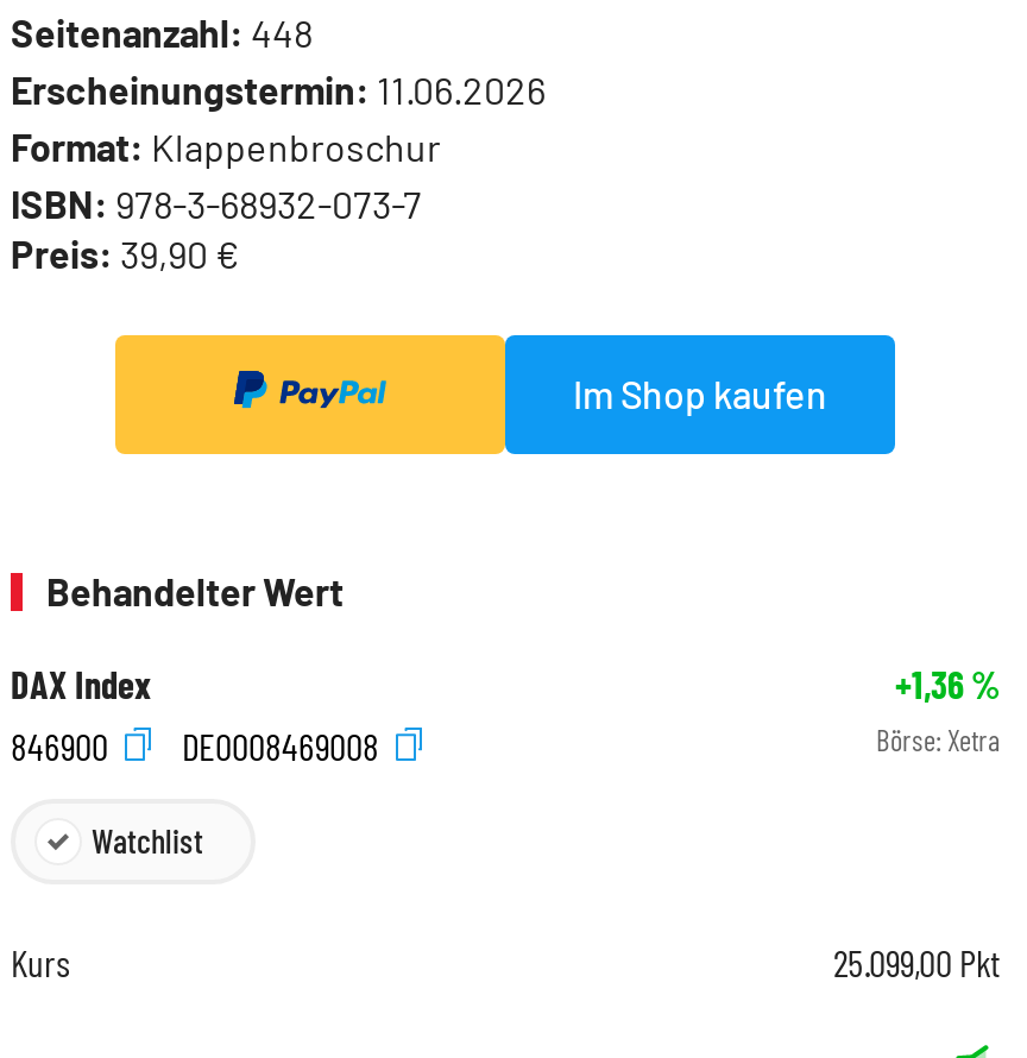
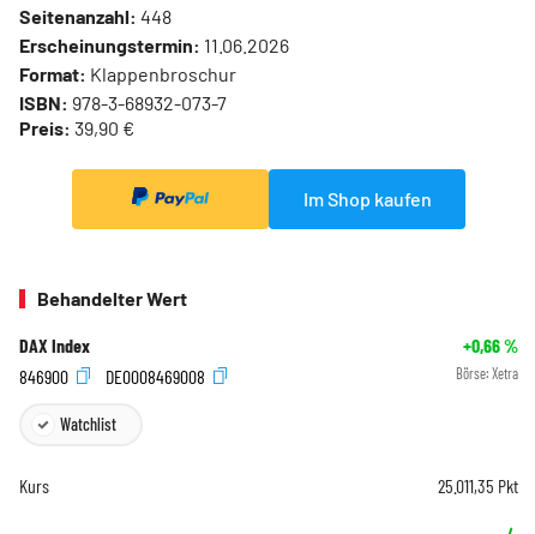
- +1,36%
+ +0,66%

- 25.099,00 Pkt
+ 25.011,35 Pkt
